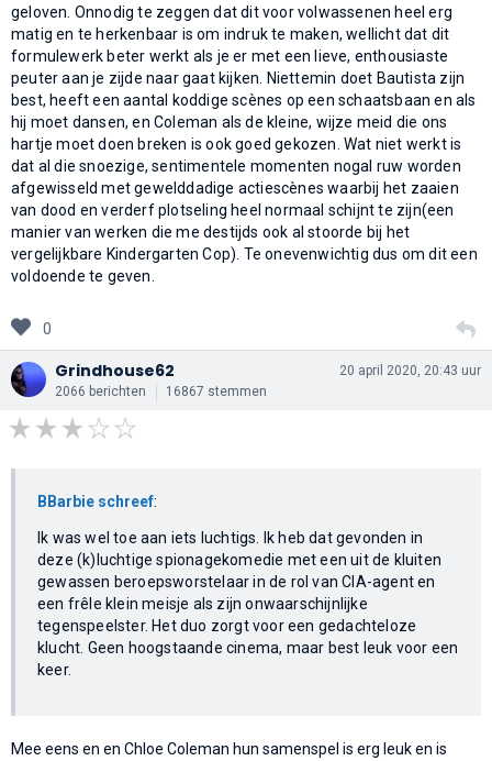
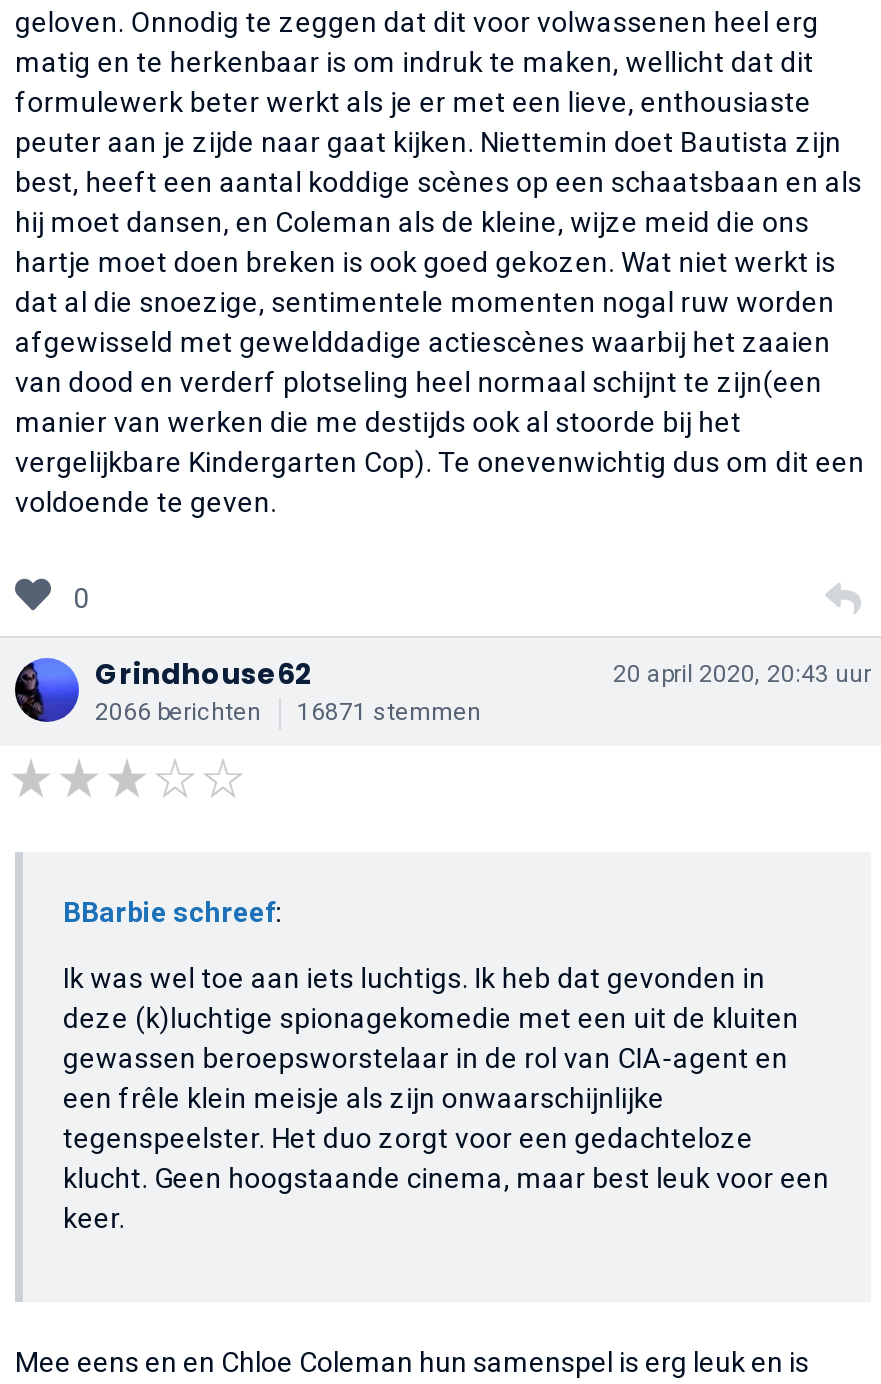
- 2066 berichten 16867 stemmen
+ 2066 berichten 16871 stemmen
